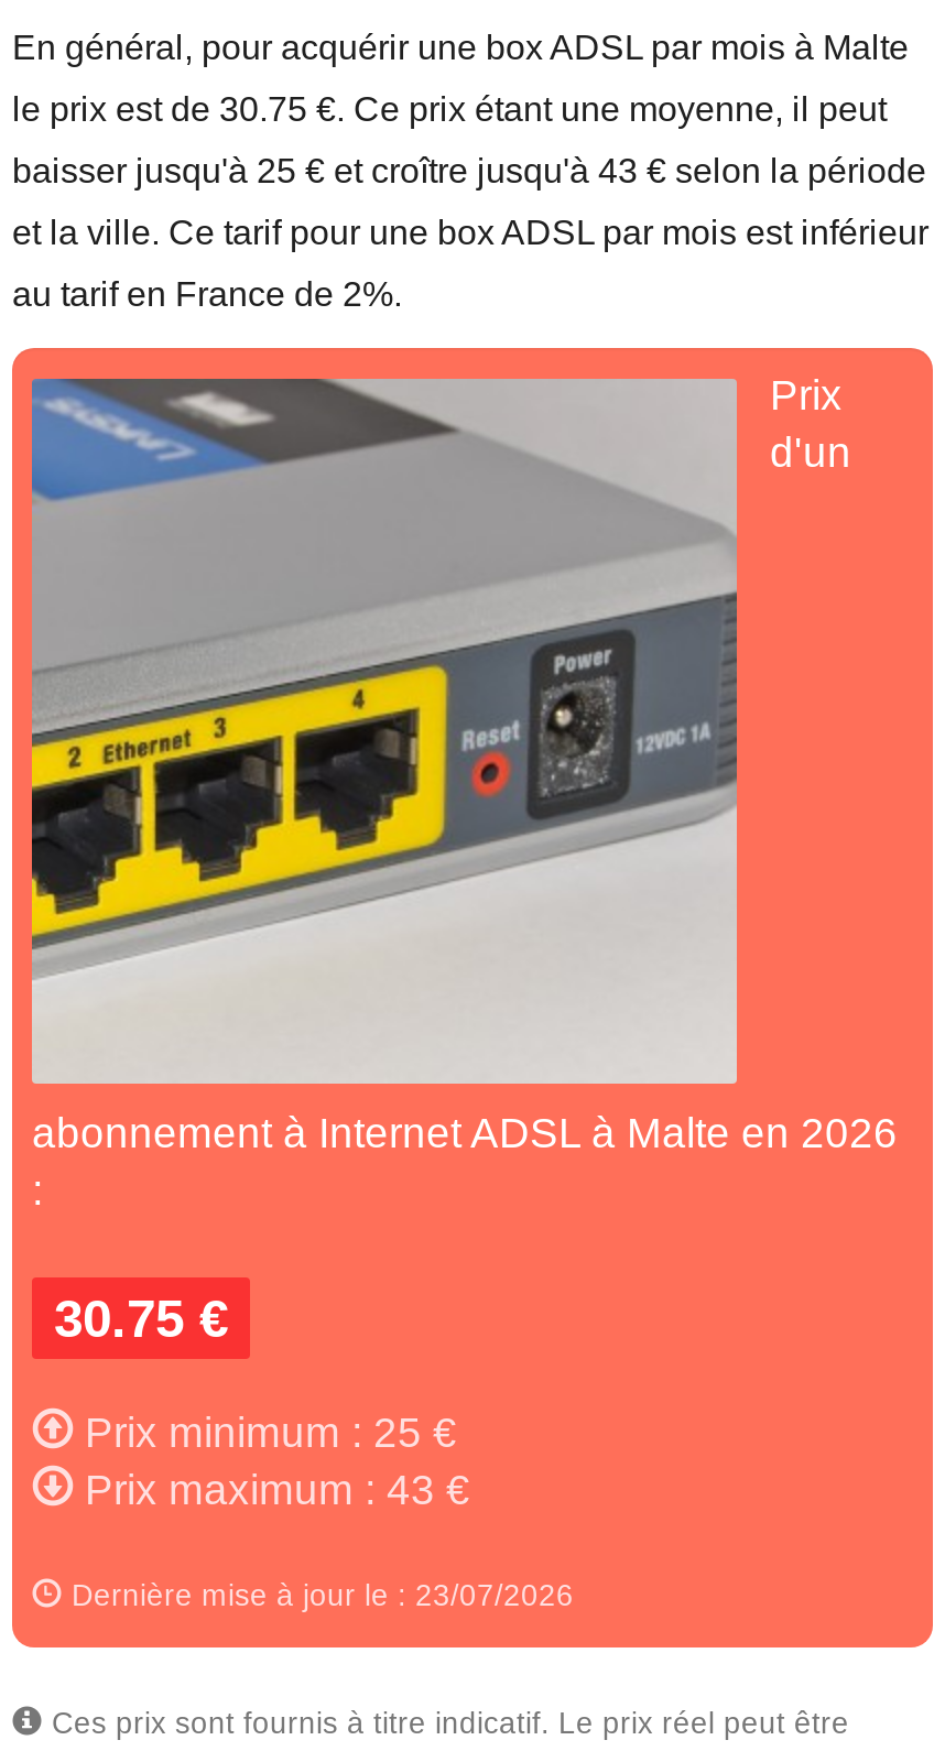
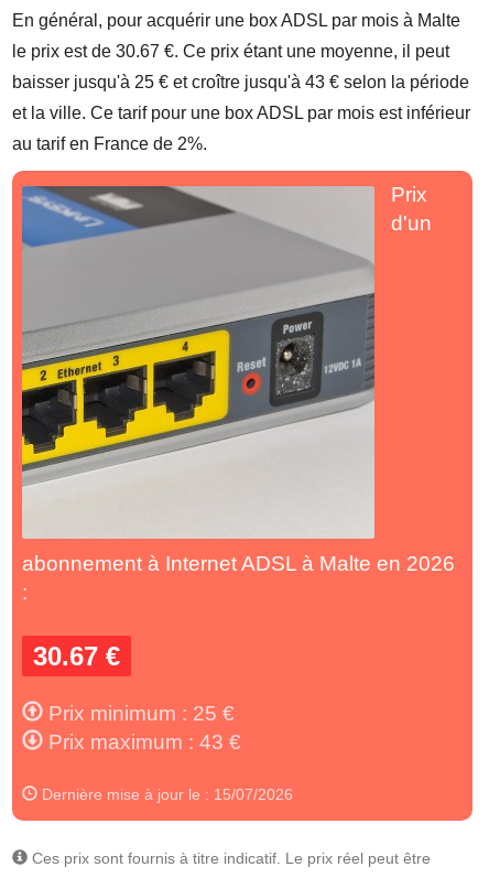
- le prix est de 30.75 €. Ce prix étant une moyenne, il peut
+ le prix est de 30.67 €. Ce prix étant une moyenne, il peut

- 30.75 €
+ 30.67 €

- Dernière mise à jour le : 23/07/2026
+ Dernière mise à jour le : 15/07/2026
